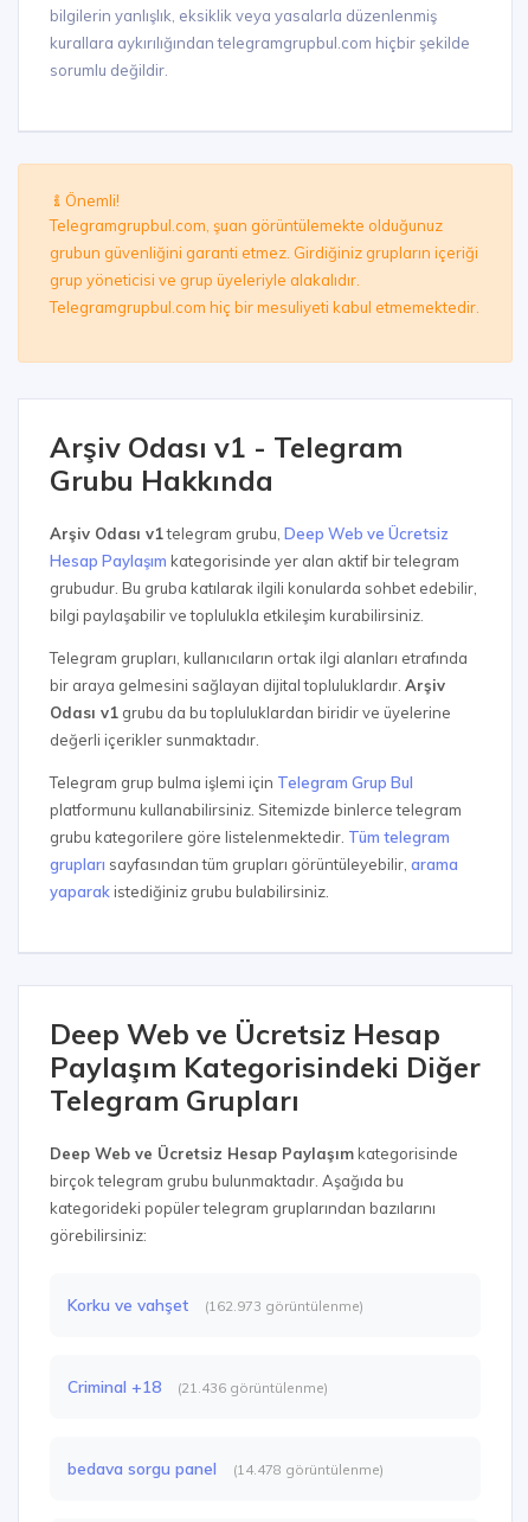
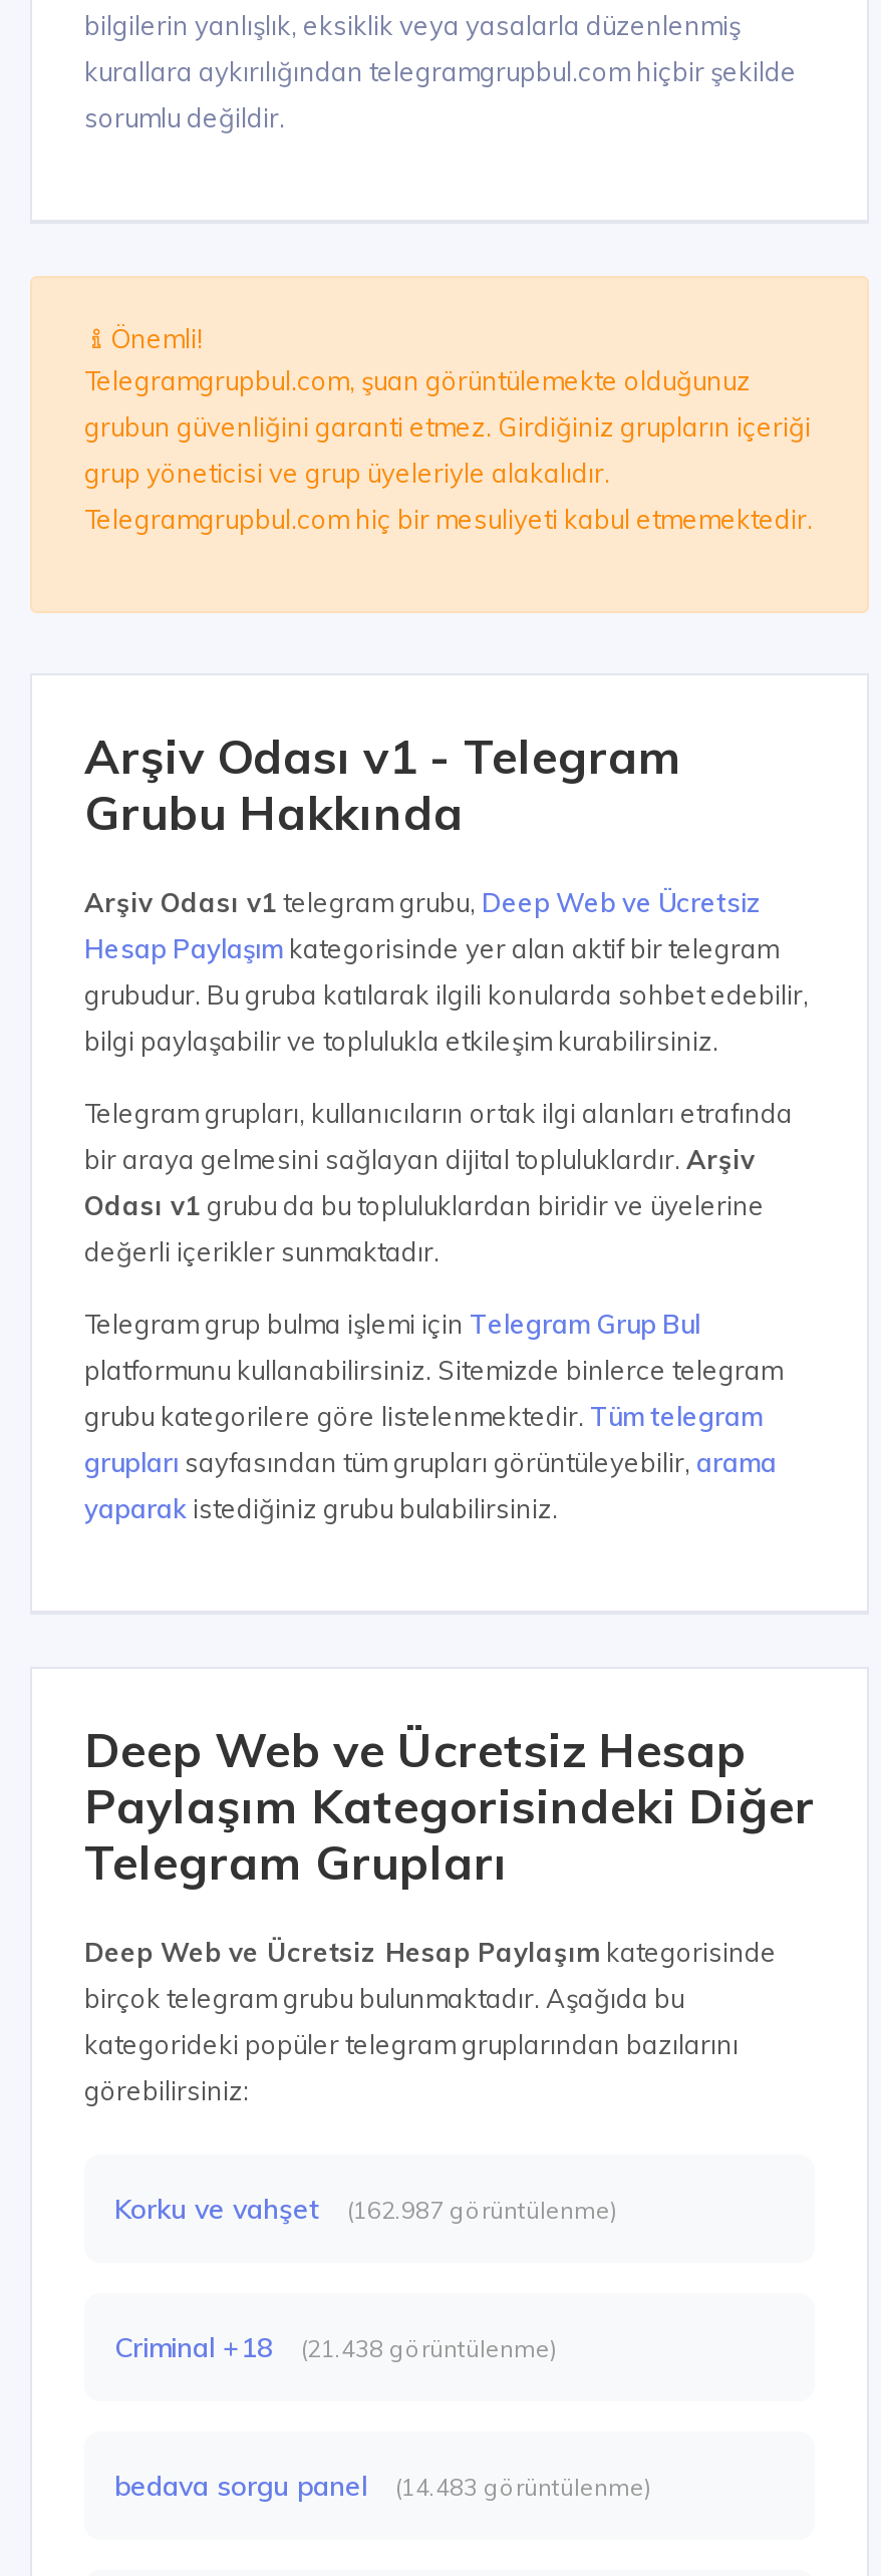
- (162.973 görüntülenme)
+ (162.987 görüntülenme)

- (21.436 görüntülenme)
+ (21.438 görüntülenme)

- (14.478 görüntülenme)
+ (14.483 görüntülenme)
